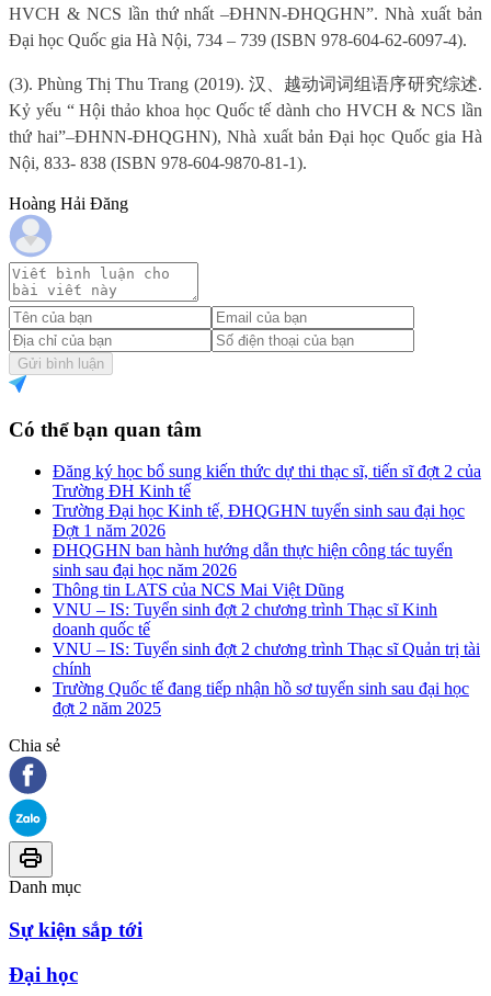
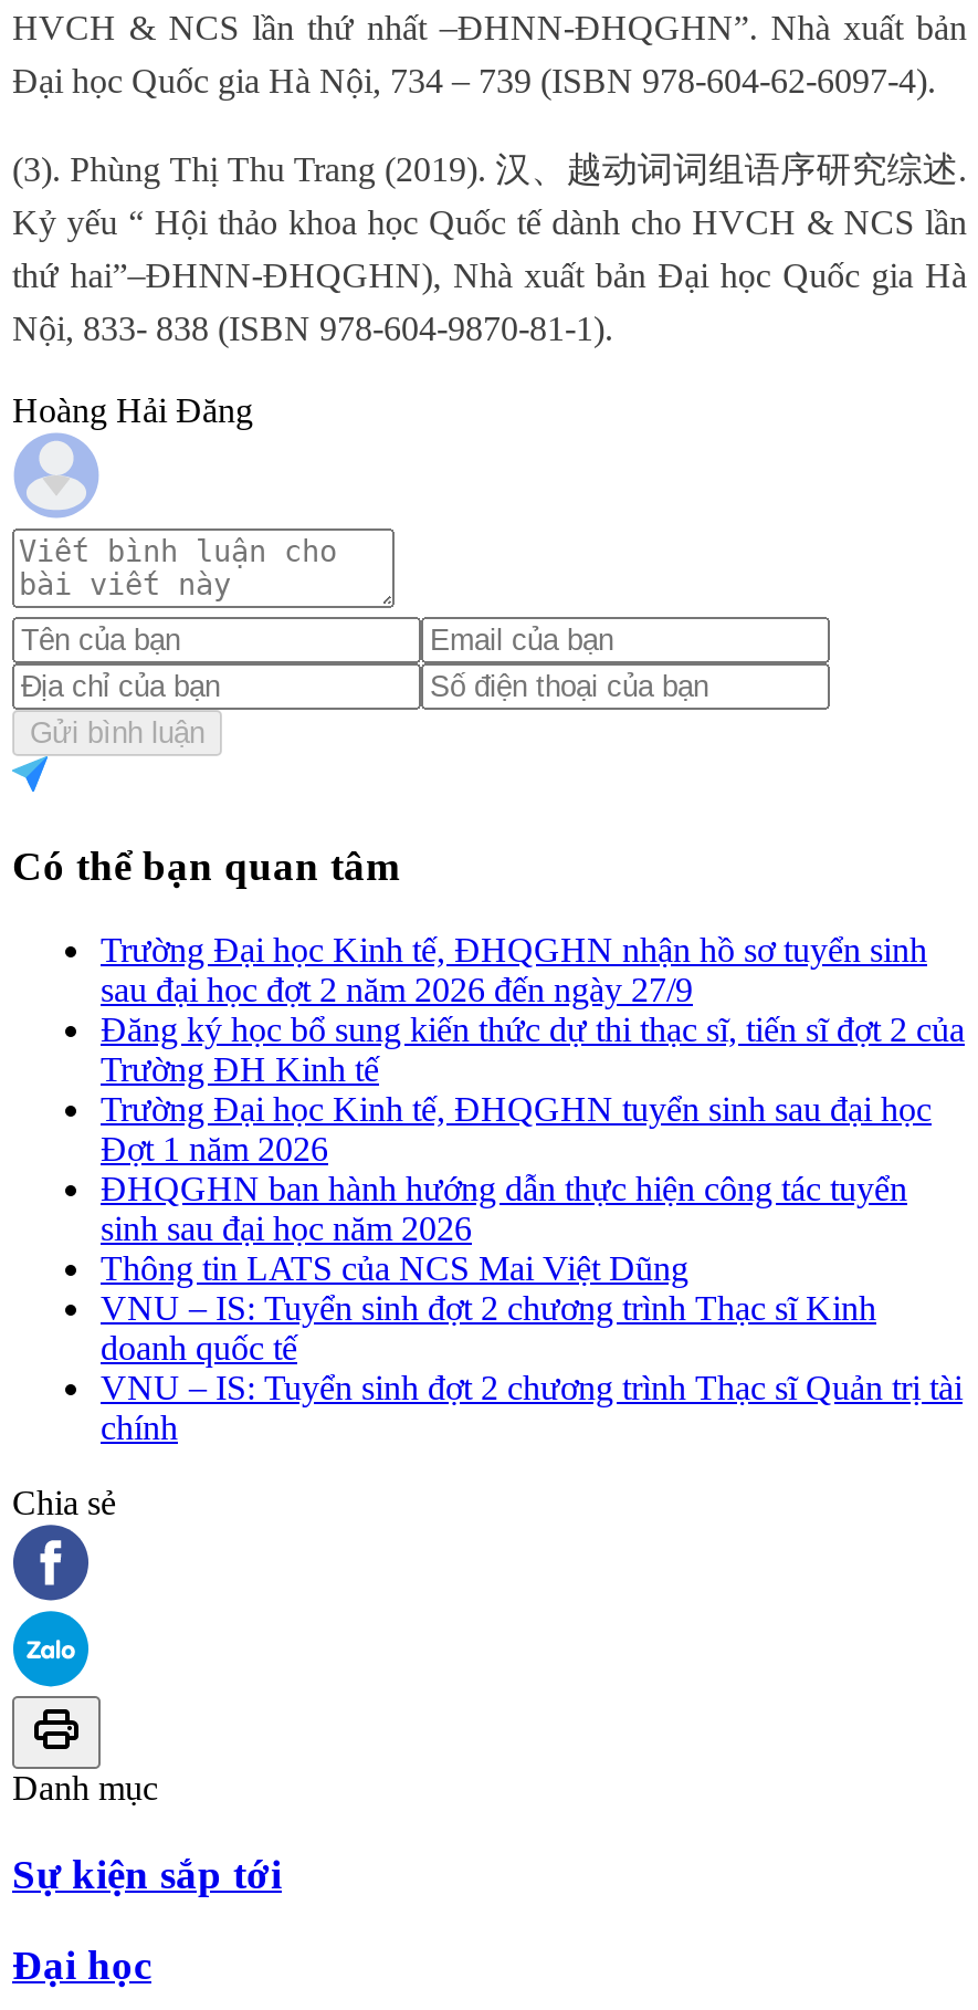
+ Trường Đại học Kinh tế, ĐHQGHN nhận hồ sơ tuyển sinh
+ sau đại học đợt 2 năm 2026 đến ngày 27/9

moved down: Đăng ký học bổ sung kiến thức dự thi thạc sĩ, tiến sĩ đợt 2 của | Trường ĐH Kinh tế | Trường Đại học Kinh tế, ĐHQGHN tuyển sinh sau đại học | ... | VNU – IS: Tuyển sinh đợt 2 chương trình Thạc sĩ Quản trị tài | chính

- Trường Quốc tế đang tiếp nhận hồ sơ tuyển sinh sau đại học
- đợt 2 năm 2025
